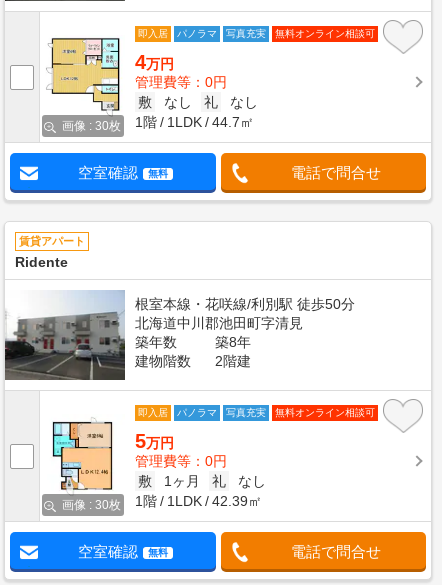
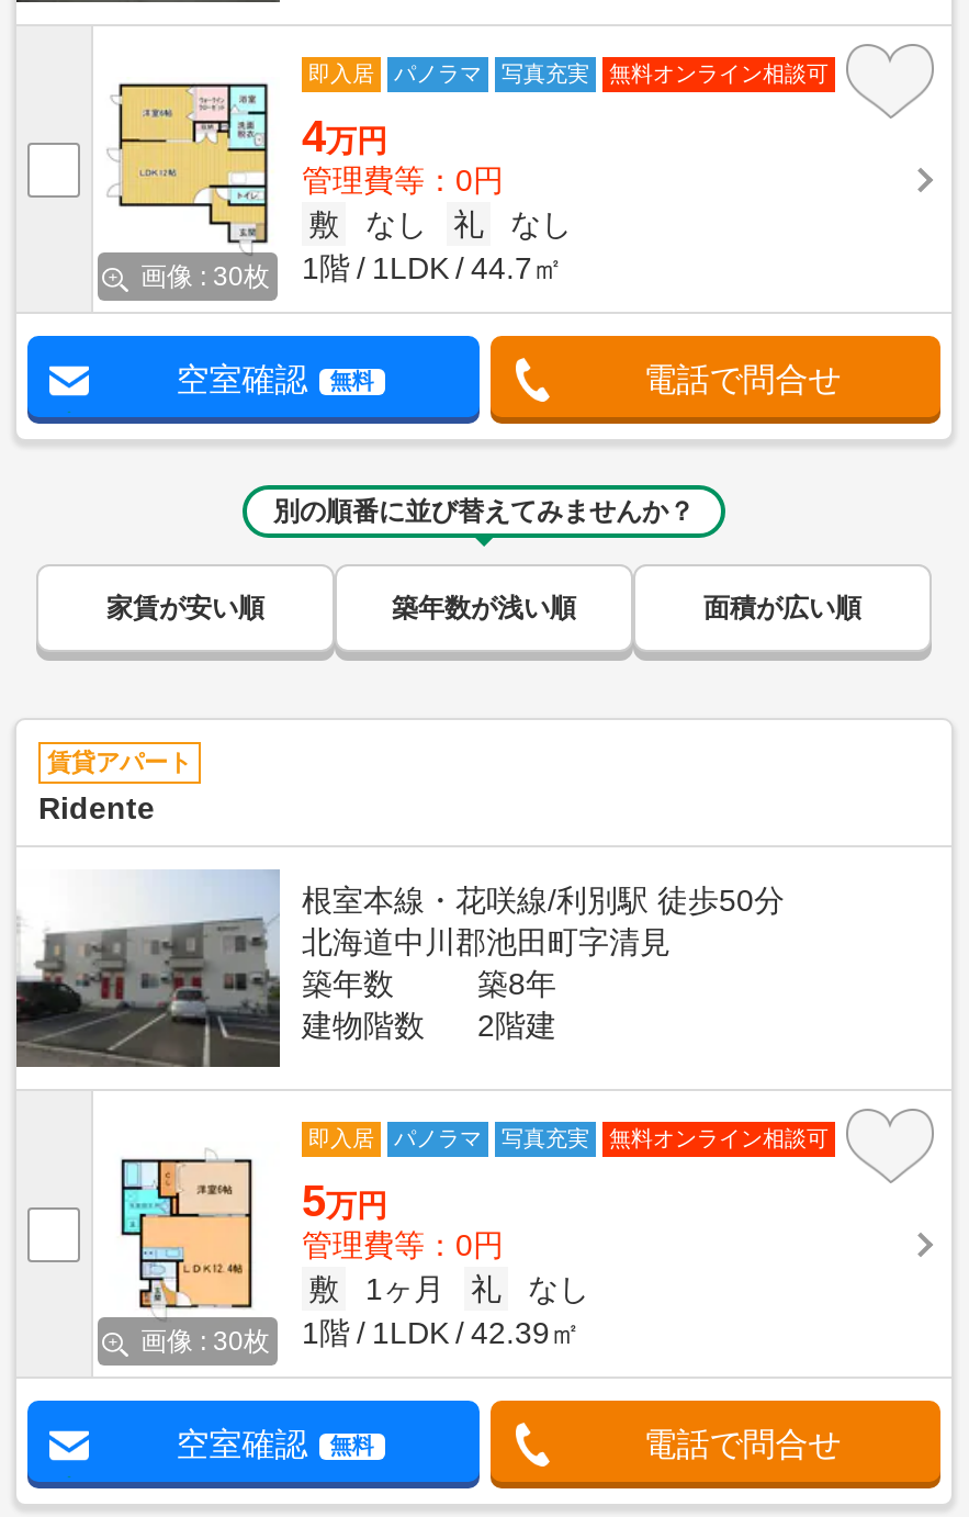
+ 別の順番に並び替えてみませんか？
+ 家賃が安い順
+ 築年数が浅い順
+ 面積が広い順
